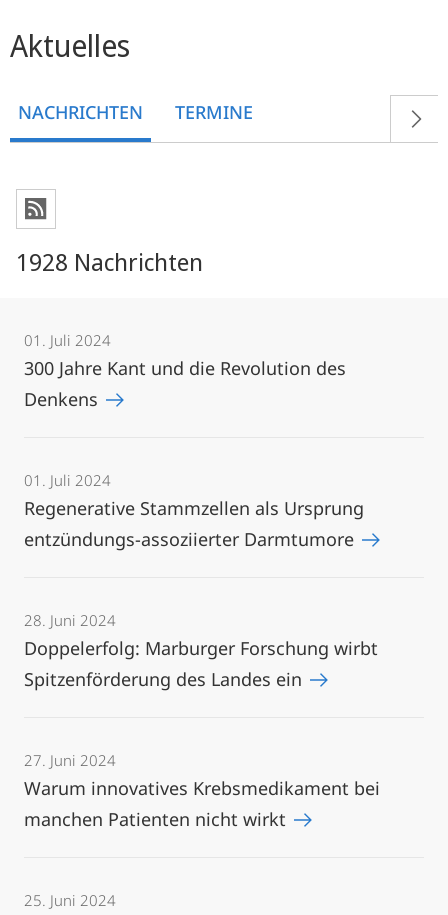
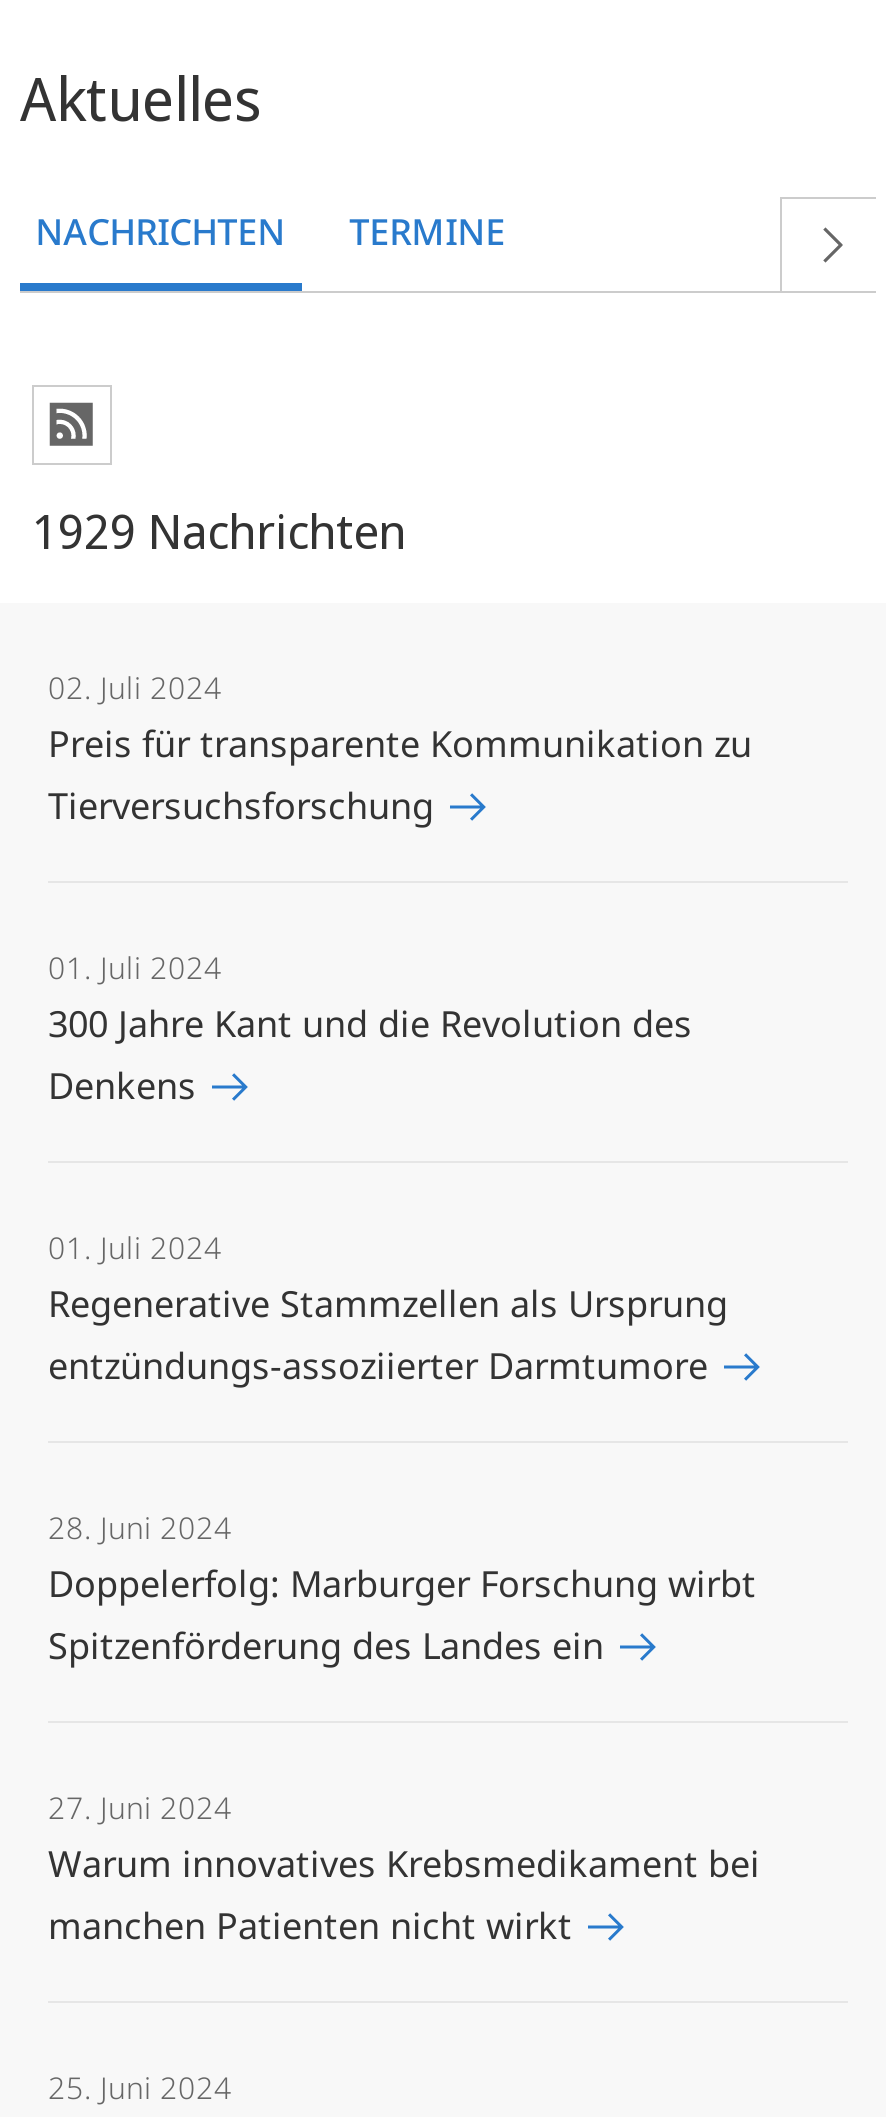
- 1928 Nachrichten
+ 1929 Nachrichten
+ 02. Juli 2024
+ Preis für transparente Kommunikation zu
+ Tierversuchsforschung
